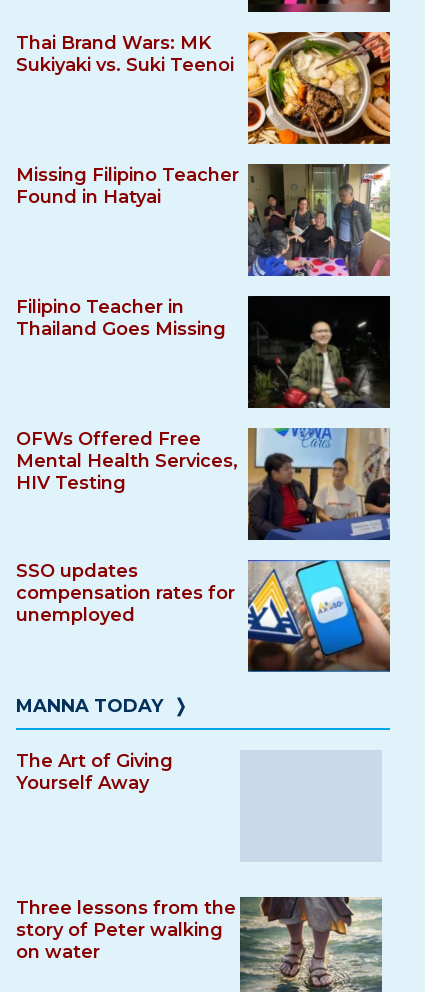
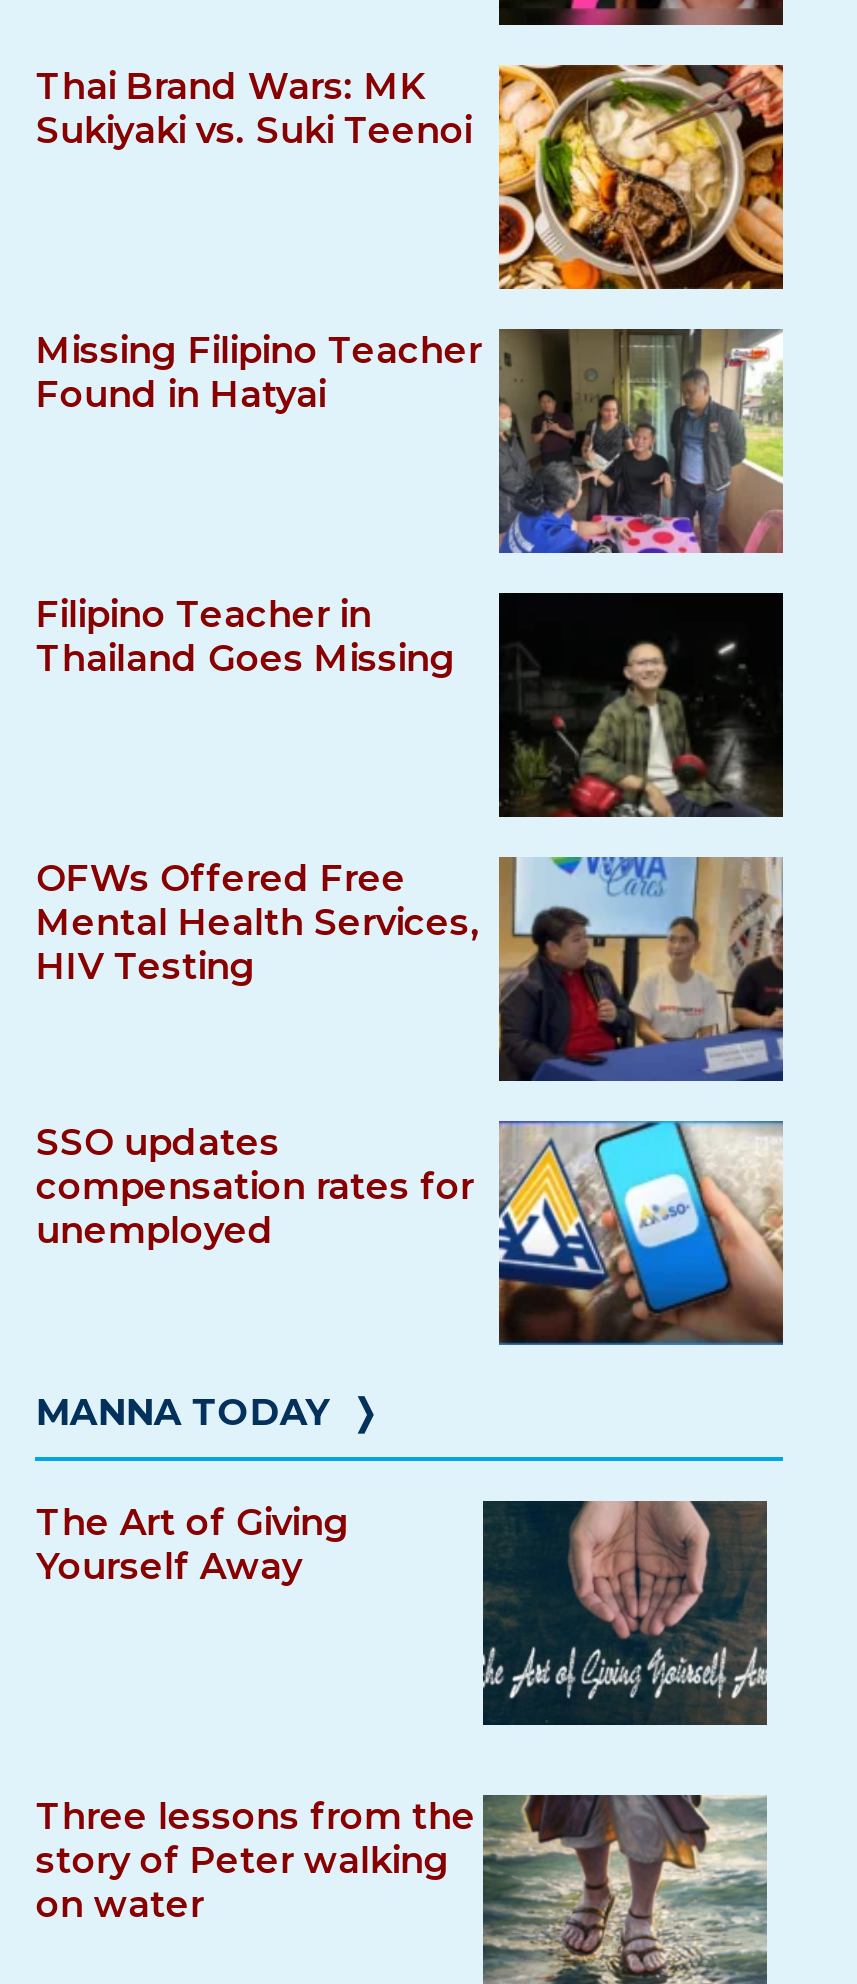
+ [image]
